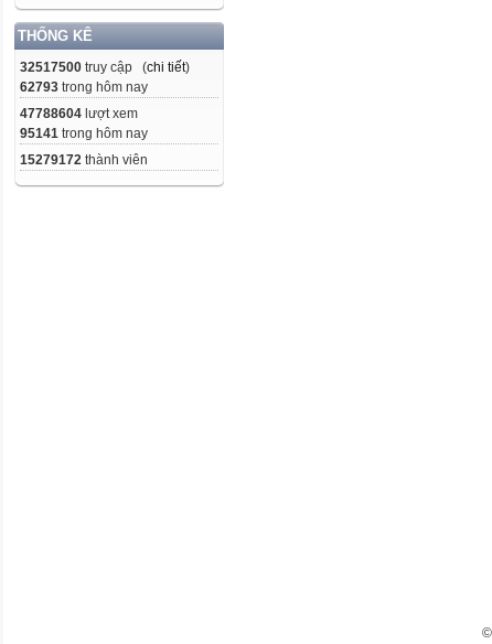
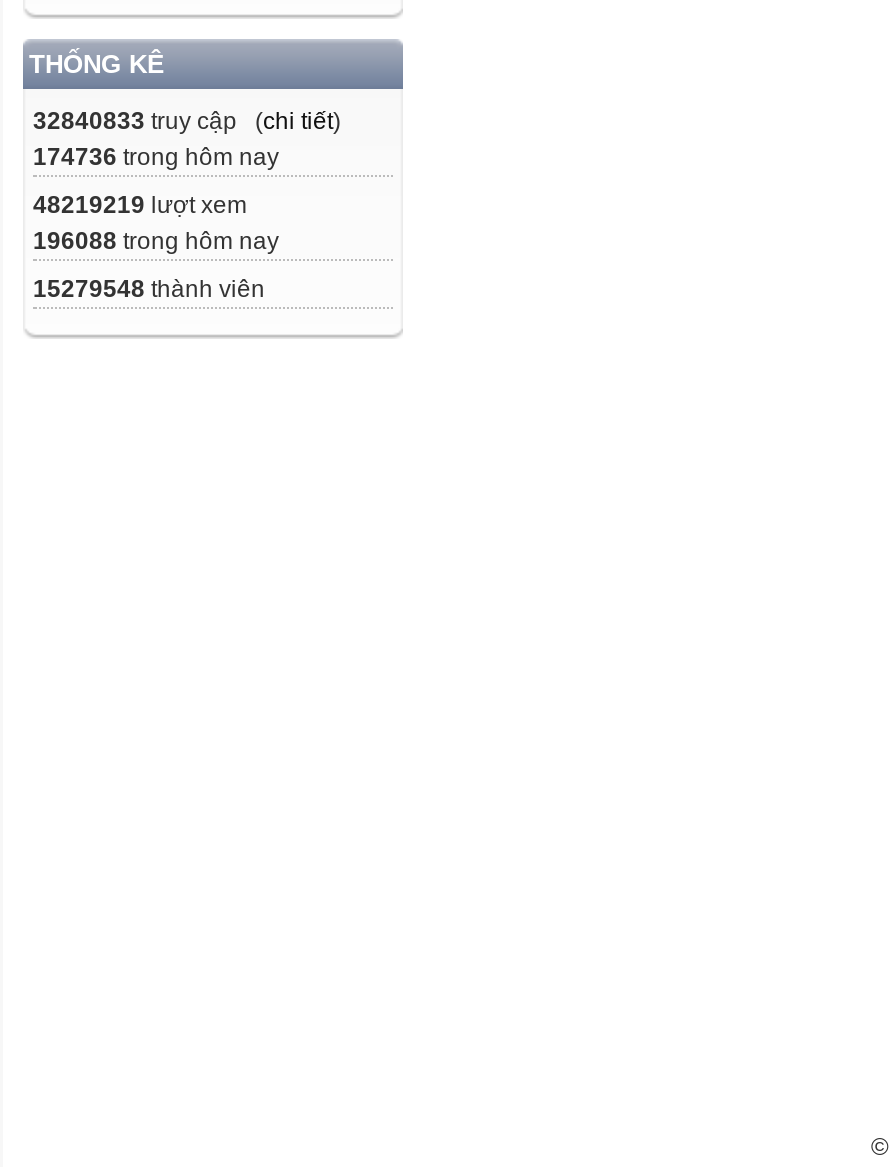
- 32517500 truy cập (chi tiết)
+ 32840833 truy cập (chi tiết)

- 62793 trong hôm nay
+ 174736 trong hôm nay

- 47788604 lượt xem
+ 48219219 lượt xem

- 95141 trong hôm nay
+ 196088 trong hôm nay

- 15279172 thành viên
+ 15279548 thành viên
